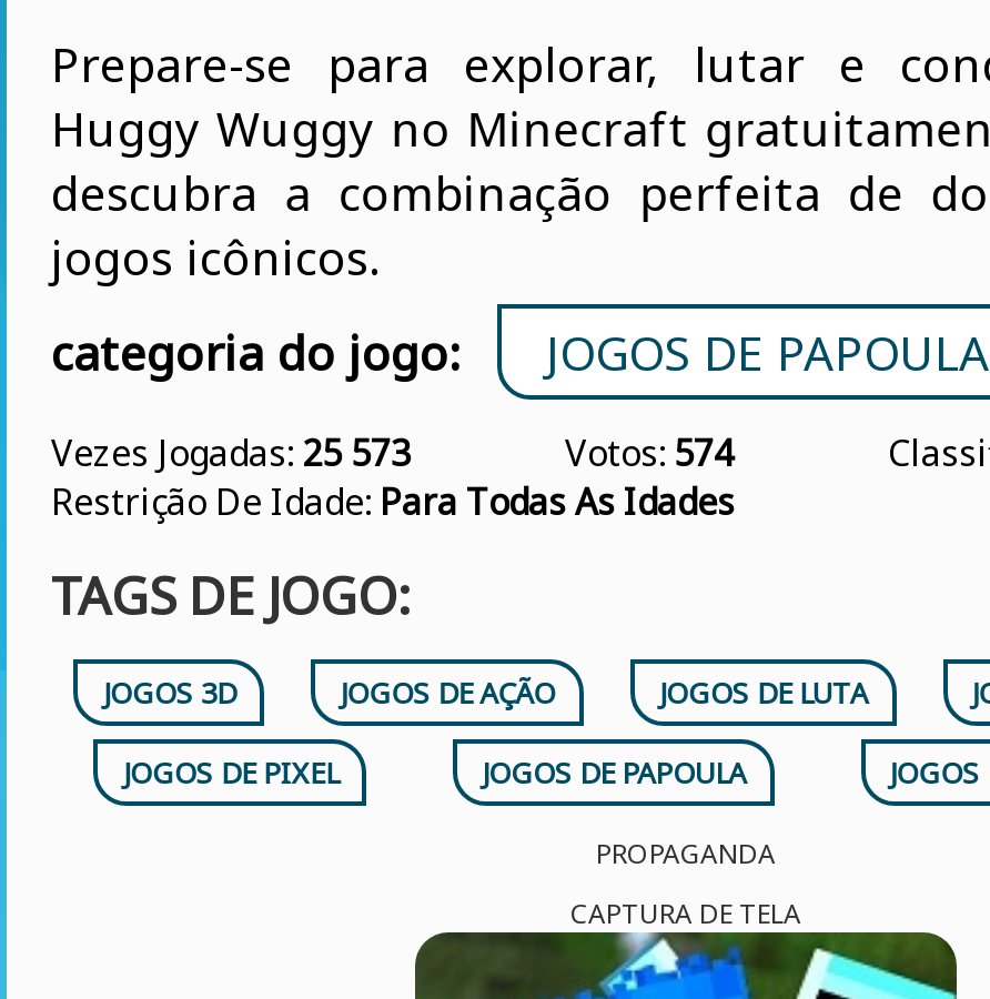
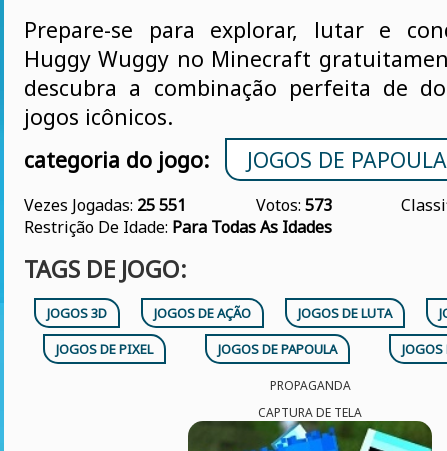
- Vezes Jogadas: 25 573
+ Vezes Jogadas: 25 551

- Votos: 574
+ Votos: 573
